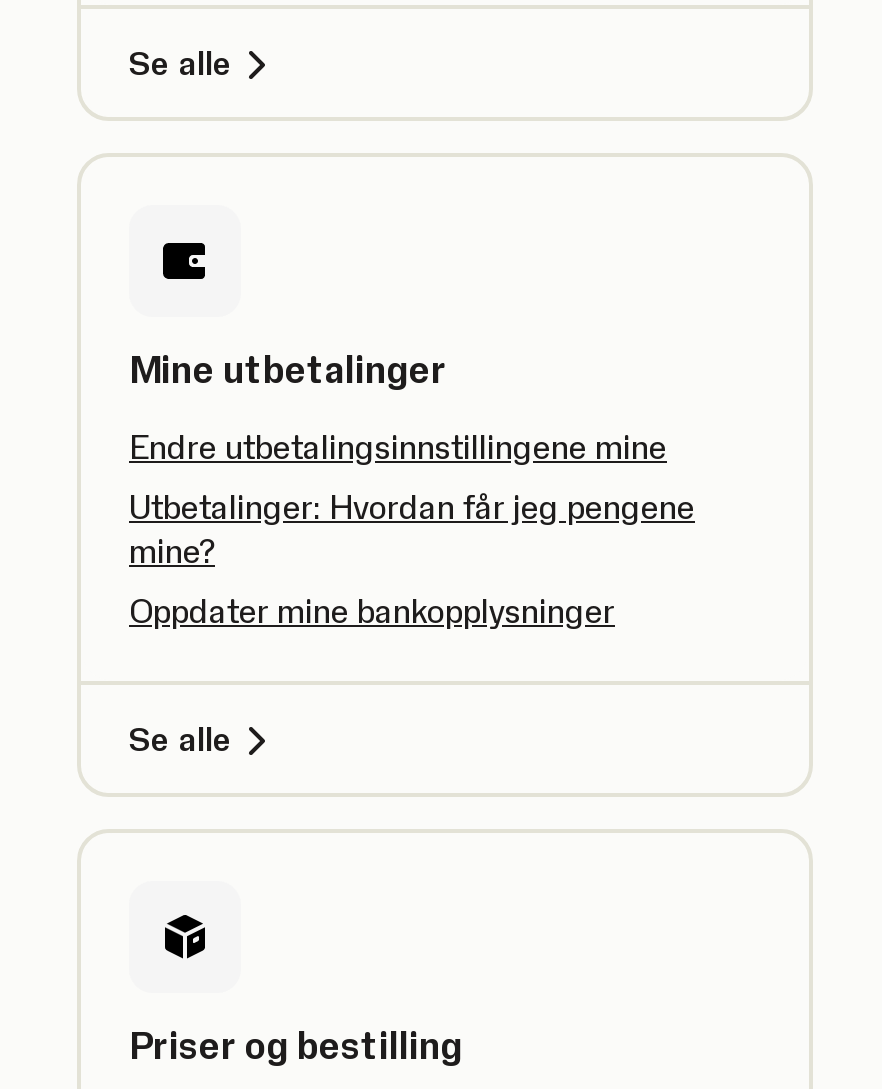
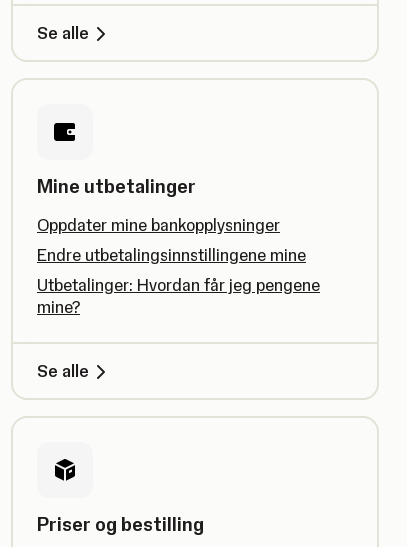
moved down: Endre utbetalingsinnstillingene mine | Utbetalinger: Hvordan får jeg pengene | mine?

moved up: Oppdater mine bankopplysninger
